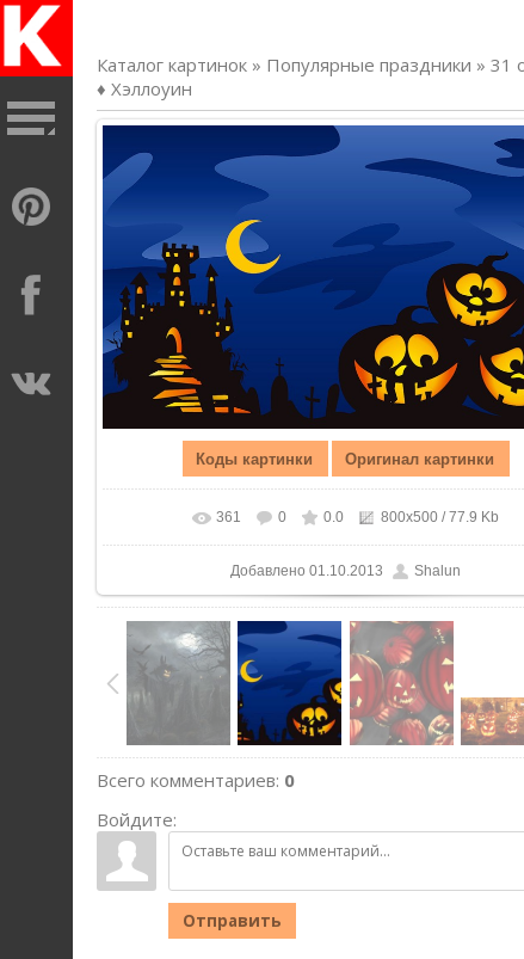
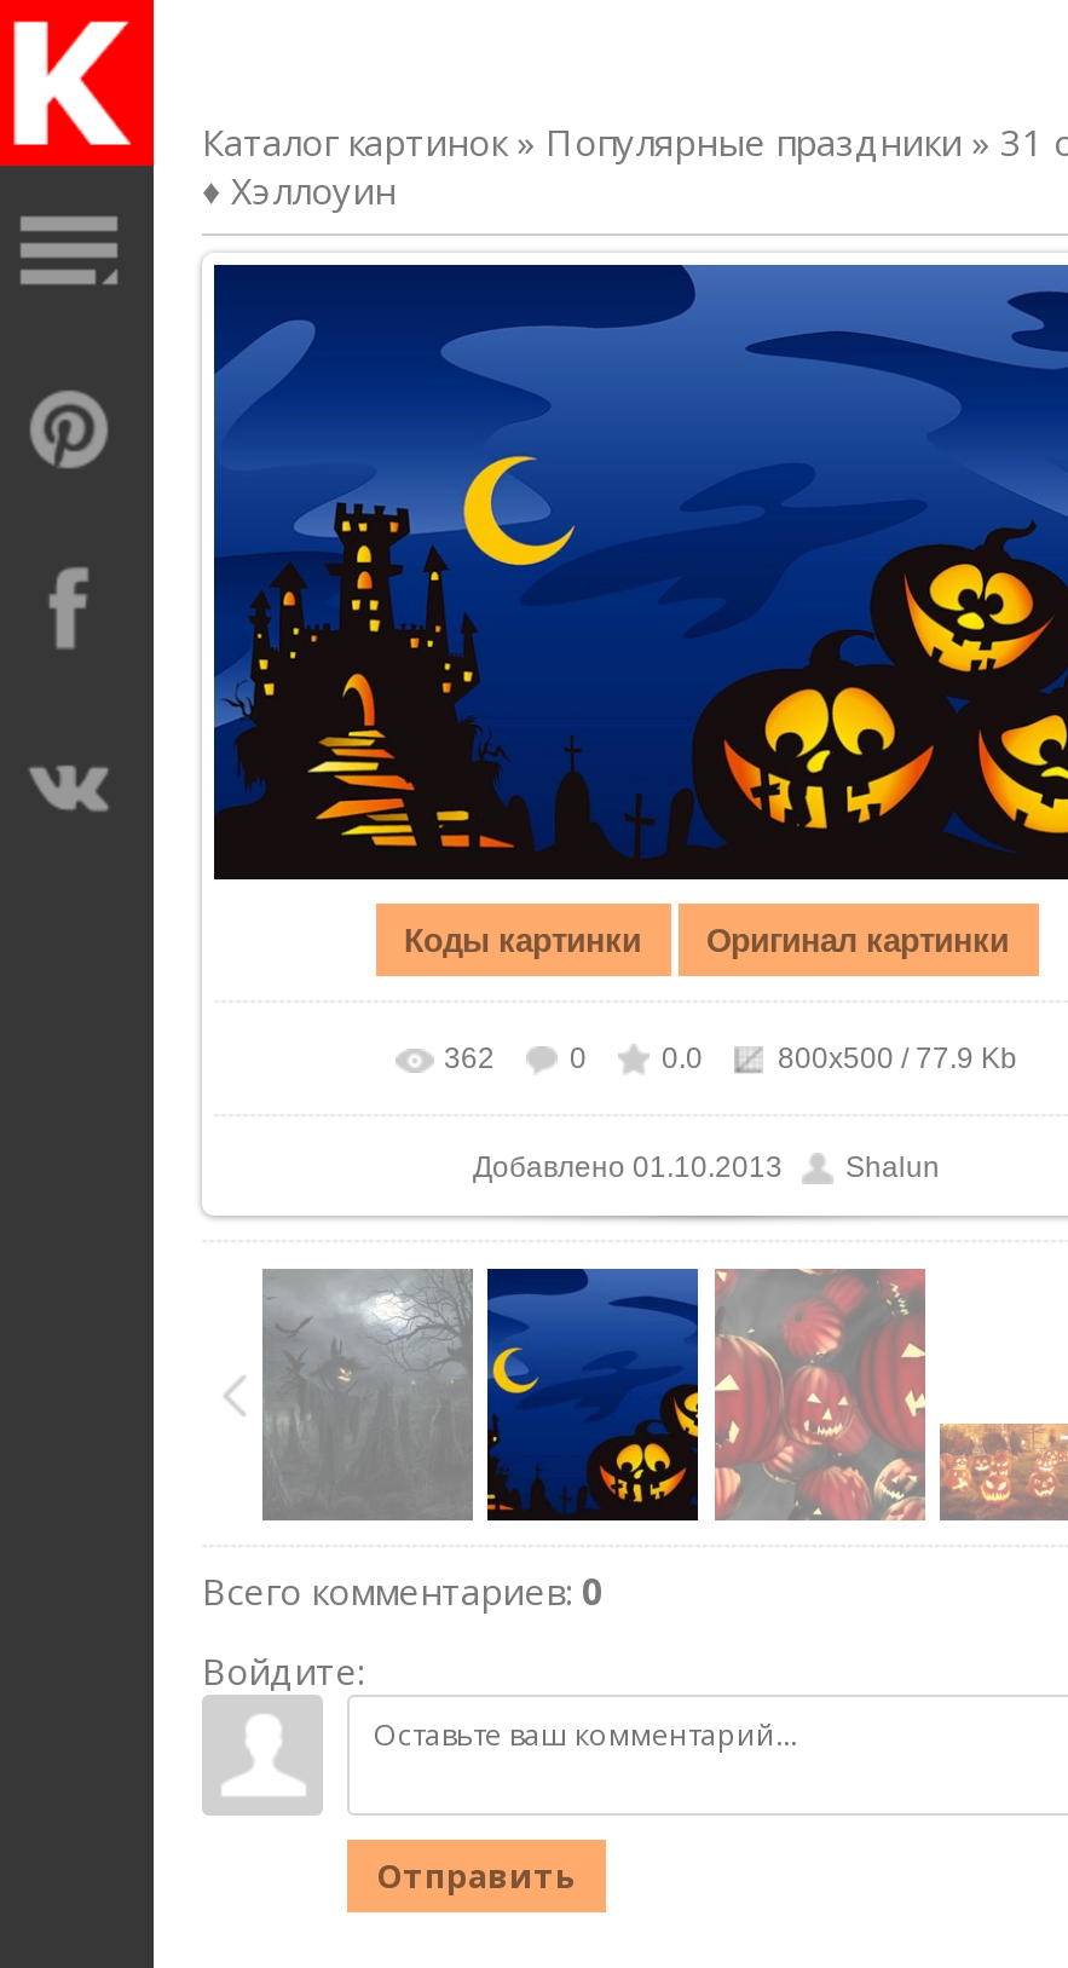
- 361
+ 362
